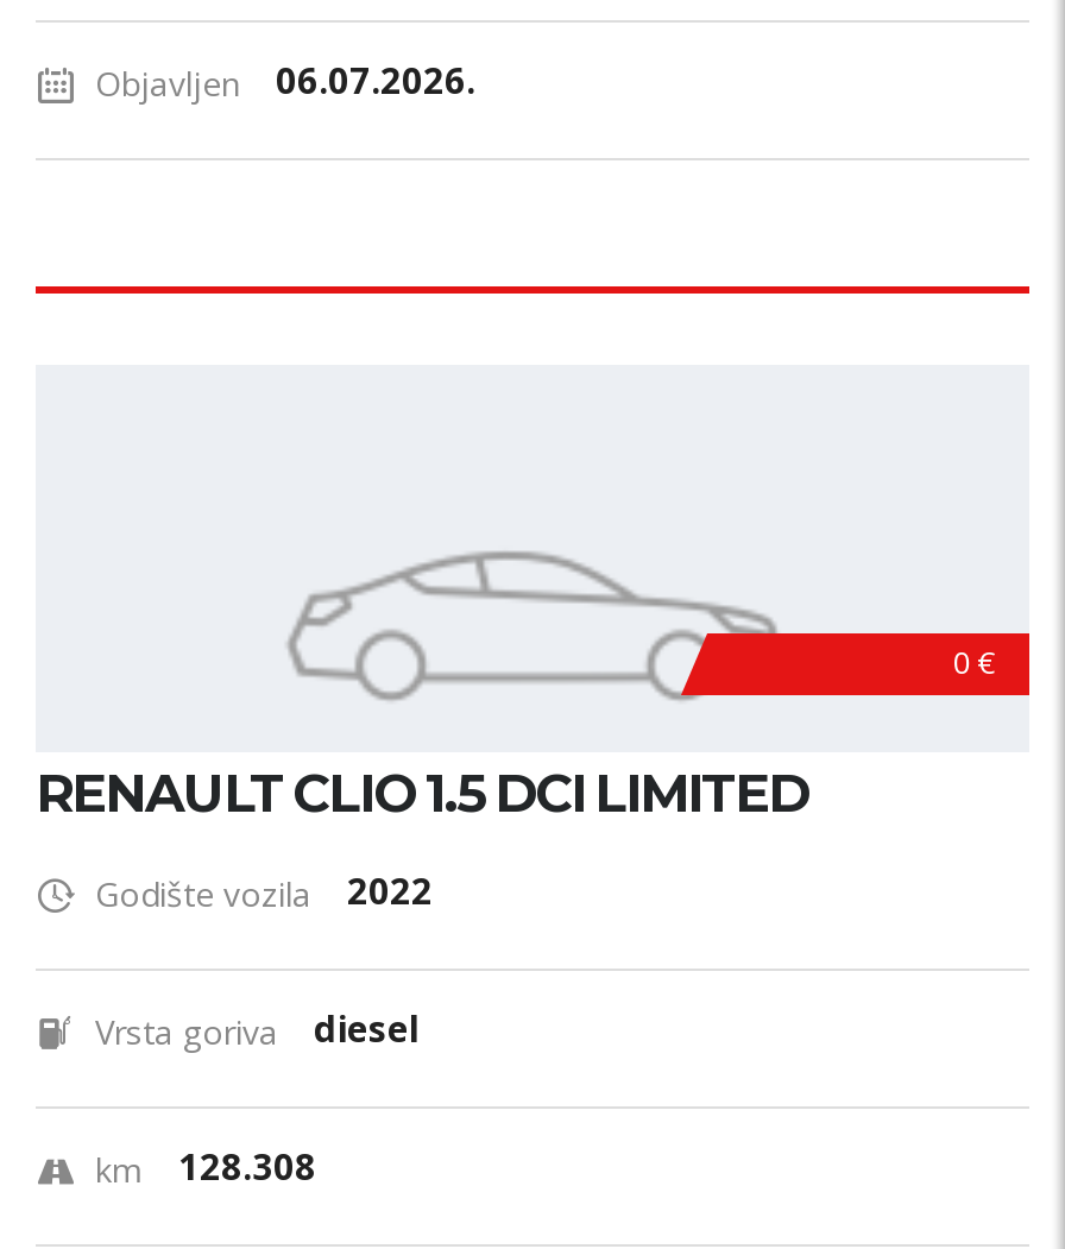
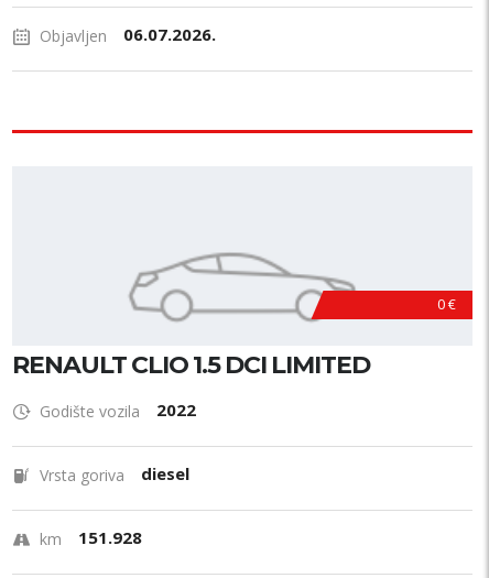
- km 128.308
+ km 151.928
